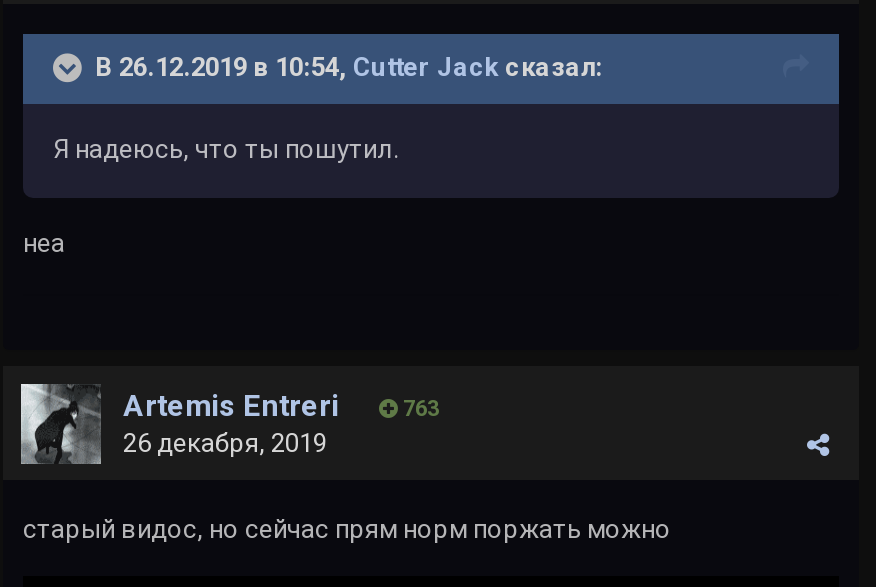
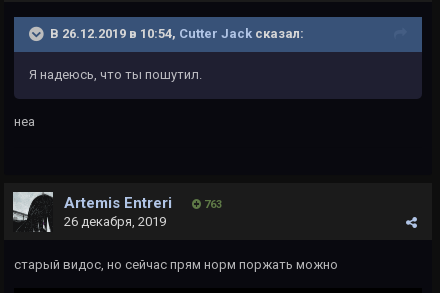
- [image]
+ [image]
